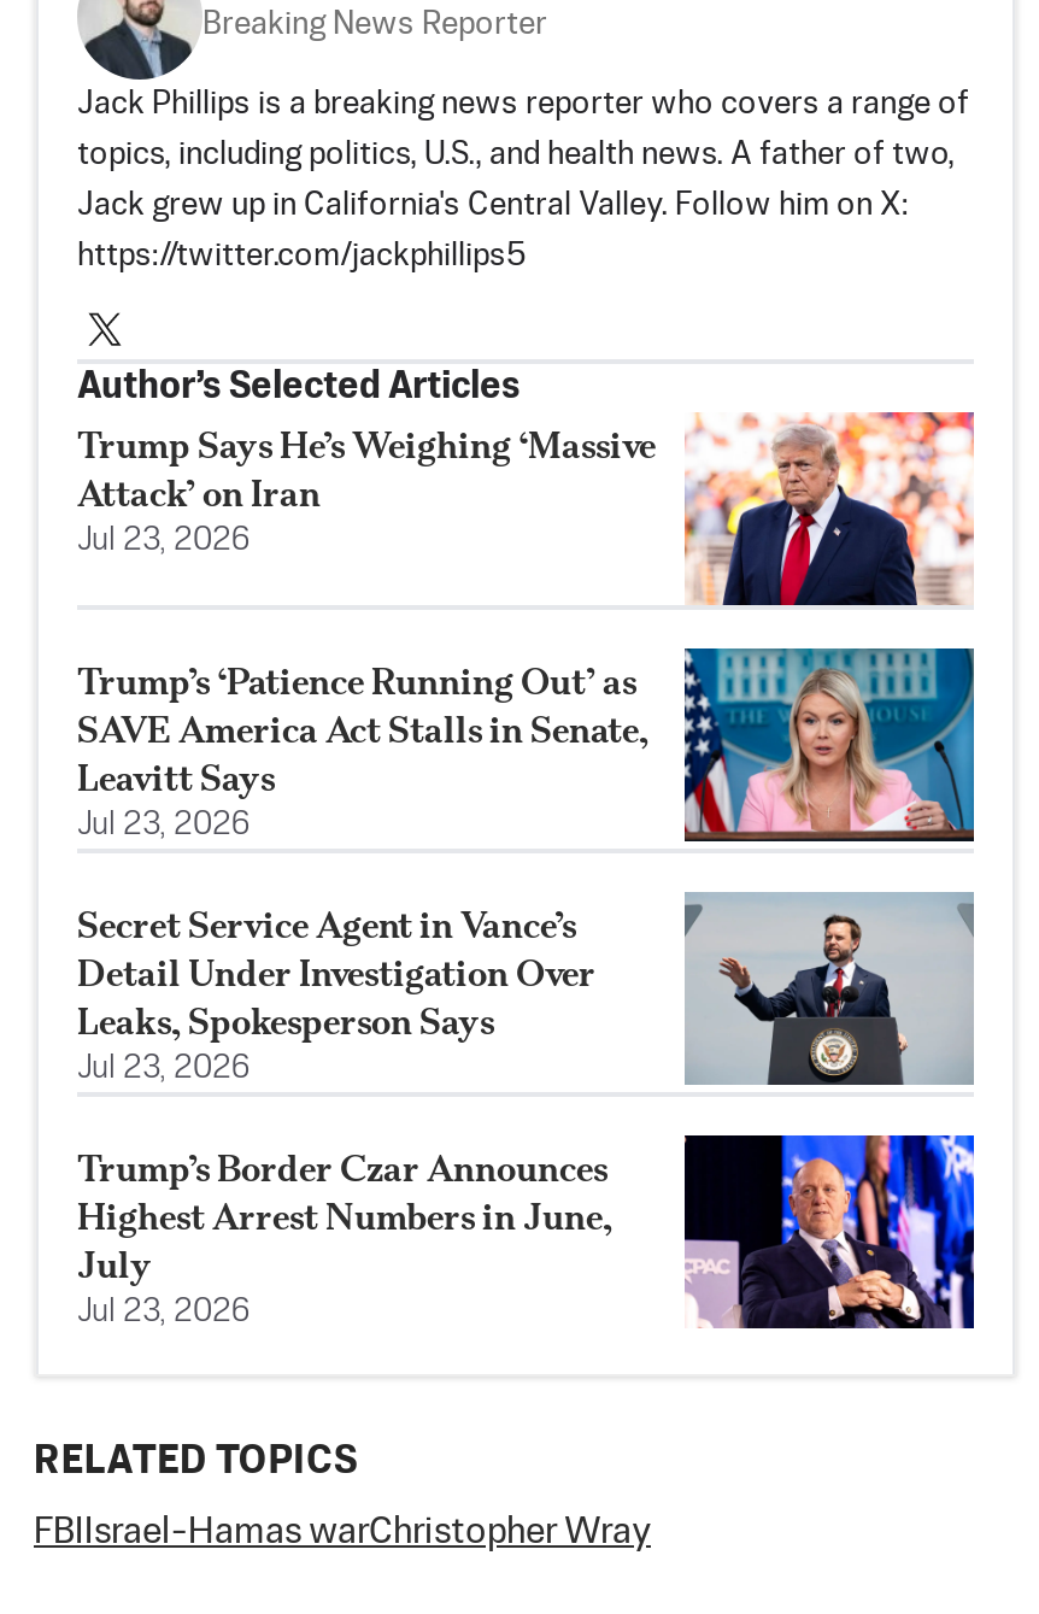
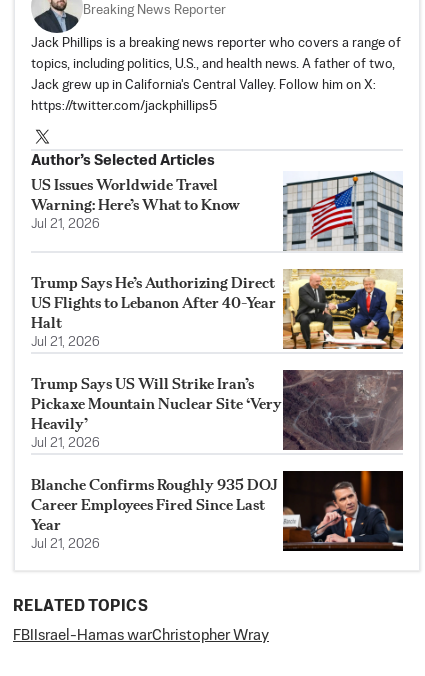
- Trump Says He’s Weighing ‘Massive
- Attack’ on Iran
- Jul 23, 2026
+ US Issues Worldwide Travel
+ Warning: Here’s What to Know
+ Jul 21, 2026

- [image]
- Trump’s ‘Patience Running Out’ as
- SAVE America Act Stalls in Senate,
- Leavitt Says
- Jul 23, 2026
+ [image]
+ Trump Says He’s Authorizing Direct
+ US Flights to Lebanon After 40-Year
+ Halt
+ Jul 21, 2026

- [image]
+ [image]

- [image]
- Secret Service Agent in Vance’s
- Detail Under Investigation Over
- Leaks, Spokesperson Says
- Jul 23, 2026
+ [image]
+ Trump Says US Will Strike Iran’s
+ Pickaxe Mountain Nuclear Site ‘Very
+ Heavily’
+ Jul 21, 2026

- [image]
- Trump’s Border Czar Announces
- Highest Arrest Numbers in June,
- July
- Jul 23, 2026
+ [image]
+ Blanche Confirms Roughly 935 DOJ
+ Career Employees Fired Since Last
+ Year
+ Jul 21, 2026
